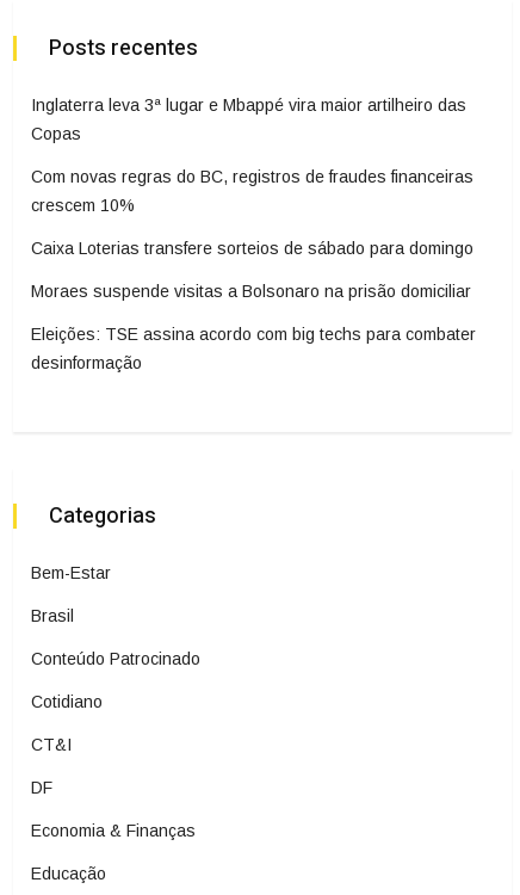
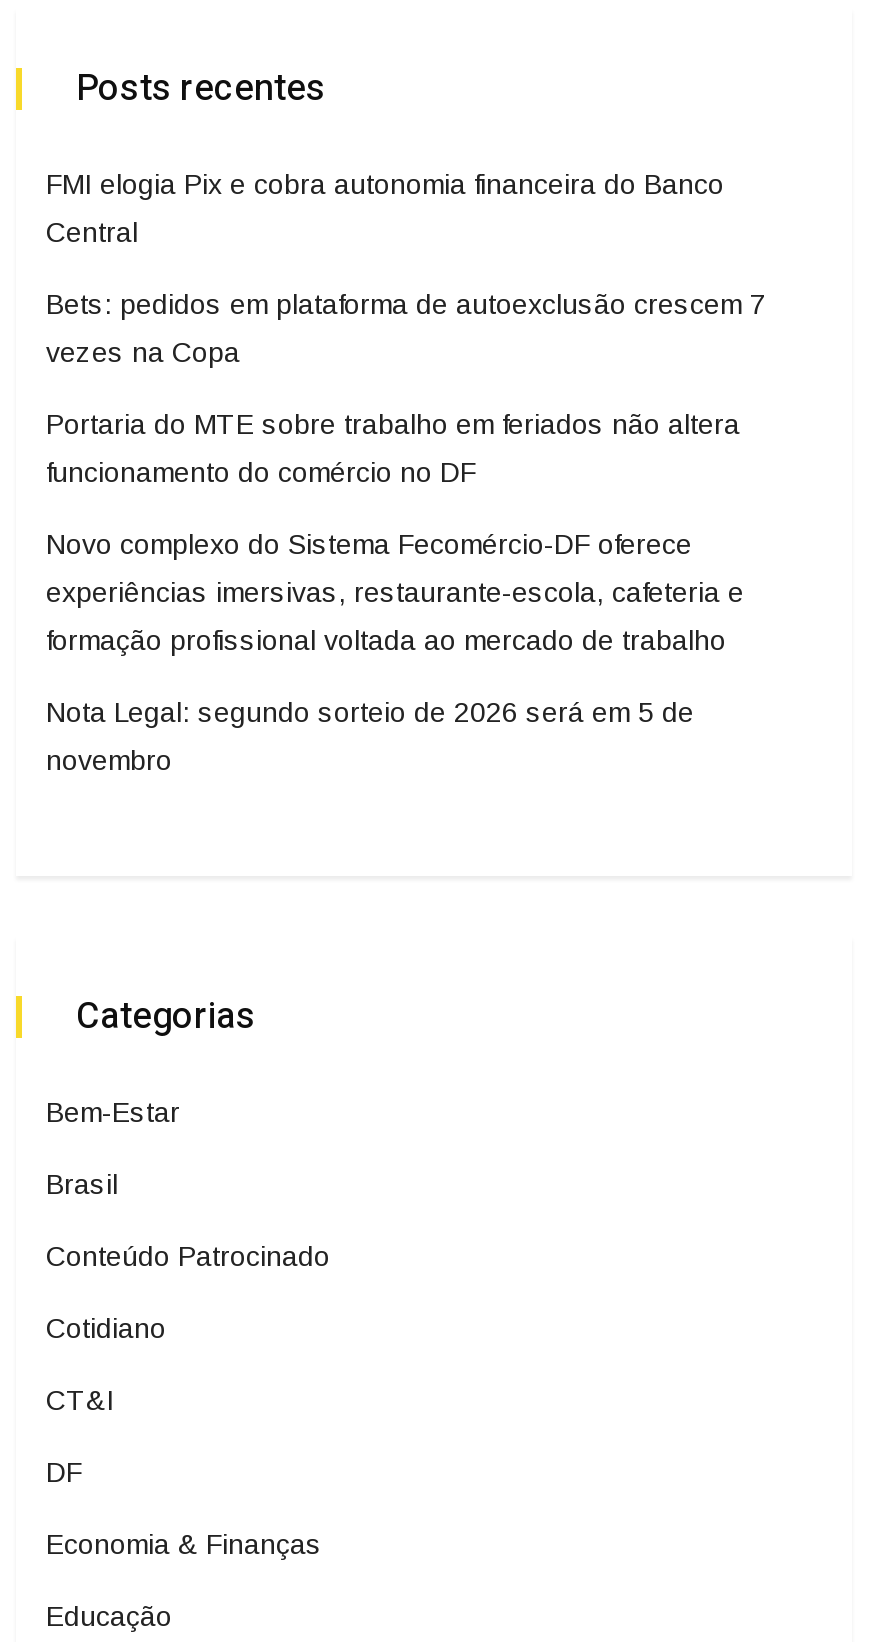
- Inglaterra leva 3ª lugar e Mbappé vira maior artilheiro das
- Copas
- Com novas regras do BC, registros de fraudes financeiras
- crescem 10%
- Caixa Loterias transfere sorteios de sábado para domingo
- Moraes suspende visitas a Bolsonaro na prisão domiciliar
- Eleições: TSE assina acordo com big techs para combater
- desinformação
+ FMI elogia Pix e cobra autonomia financeira do Banco
+ Central
+ Bets: pedidos em plataforma de autoexclusão crescem 7
+ vezes na Copa
+ Portaria do MTE sobre trabalho em feriados não altera
+ funcionamento do comércio no DF
+ Novo complexo do Sistema Fecomércio-DF oferece
+ experiências imersivas, restaurante-escola, cafeteria e
+ formação profissional voltada ao mercado de trabalho
+ Nota Legal: segundo sorteio de 2026 será em 5 de
+ novembro
